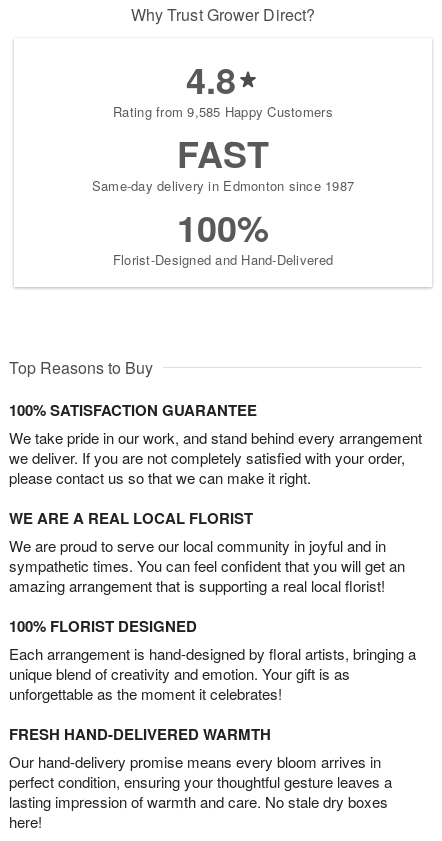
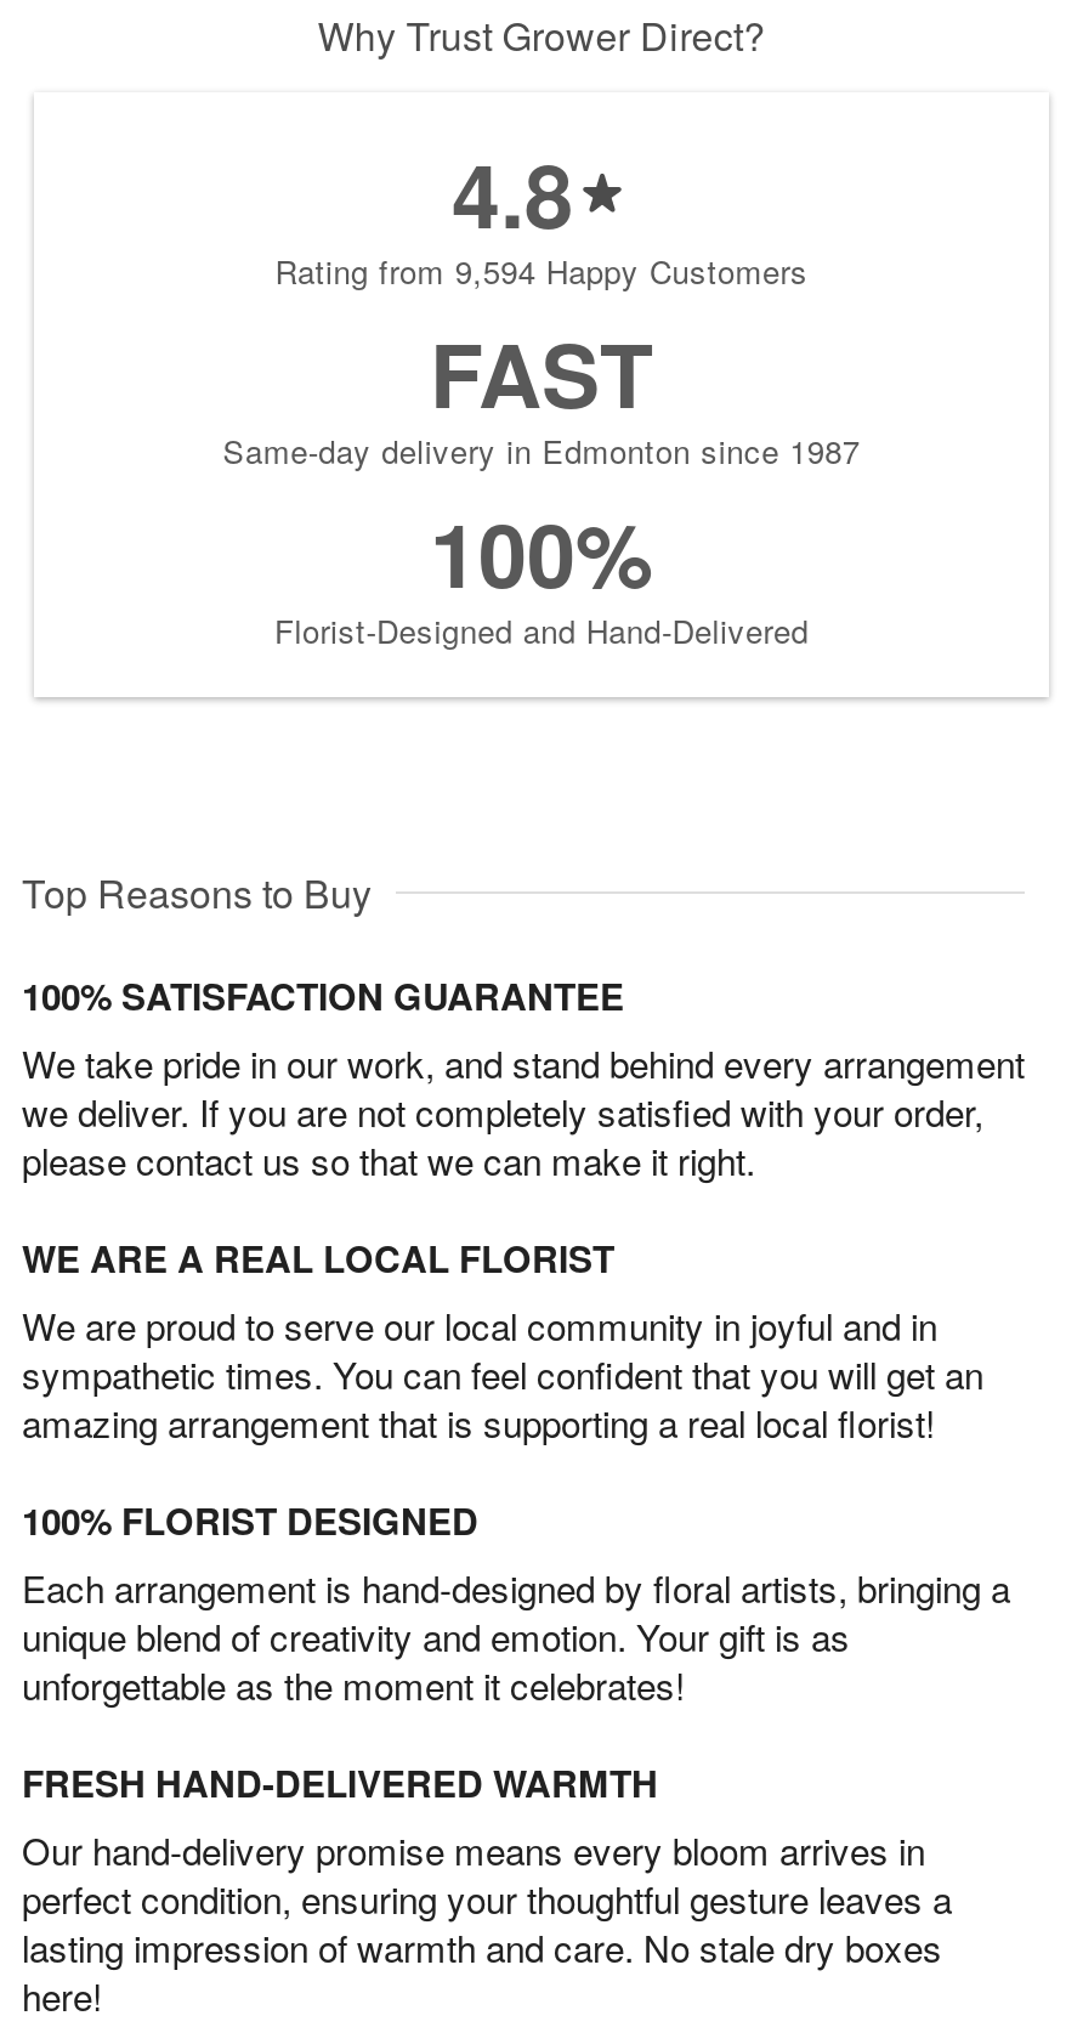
- Rating from 9,585 Happy Customers
+ Rating from 9,594 Happy Customers
